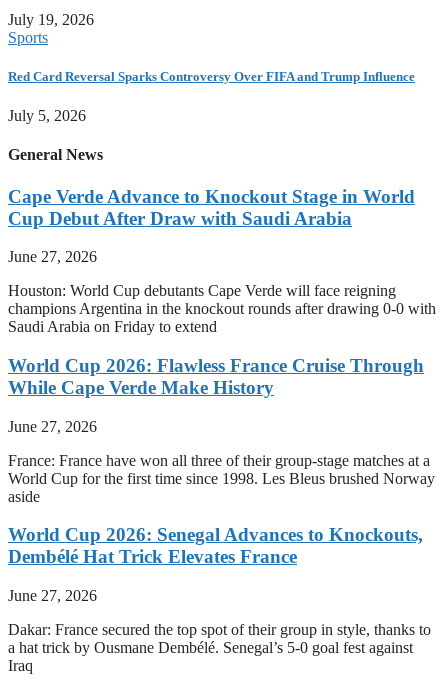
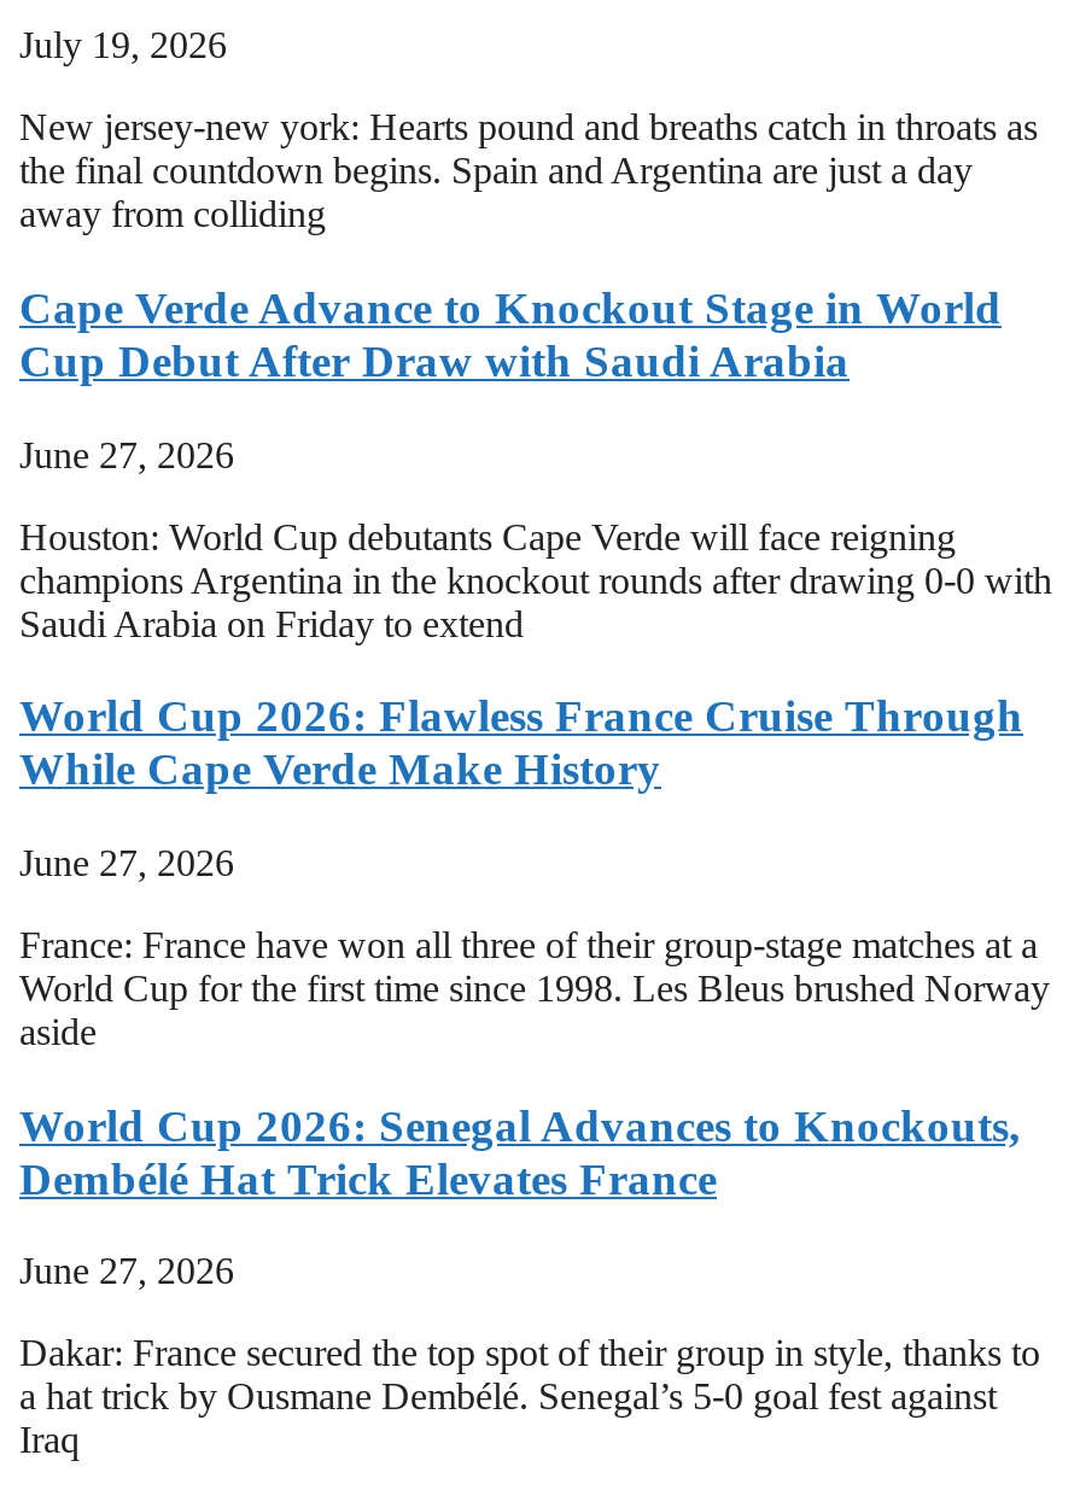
- Sports
- Red Card Reversal Sparks Controversy Over FIFA and Trump Influence
- July 5, 2026
- General News
+ New jersey-new york: Hearts pound and breaths catch in throats as
+ the final countdown begins. Spain and Argentina are just a day
+ away from colliding
